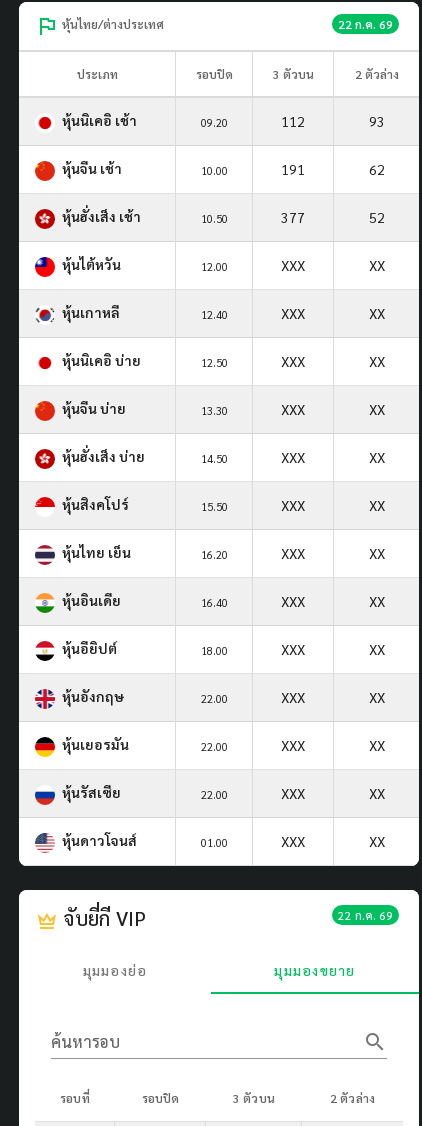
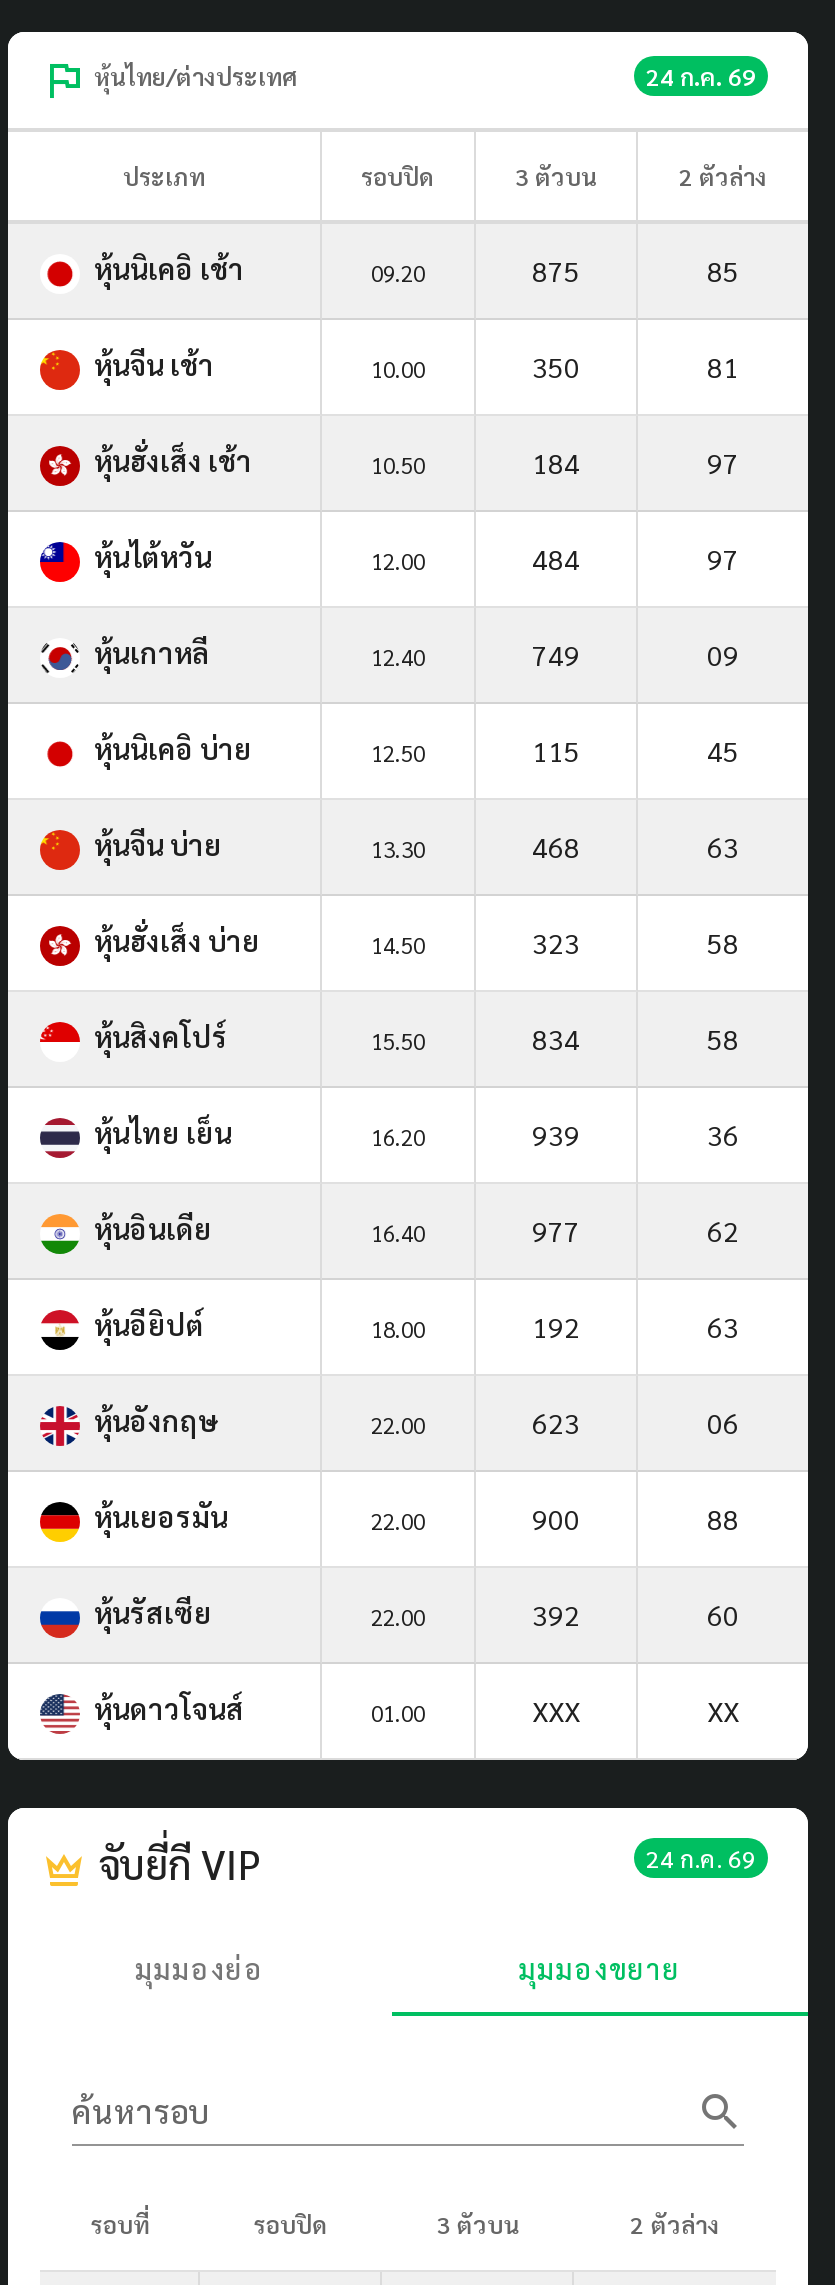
- 22 ก.ค. 69
+ 24 ก.ค. 69

- 112
+ 875

- 93
+ 85

- 191
+ 350

- 62
+ 81

- 377
+ 184

- 52
+ 97

- XXX
- XX
+ 484
+ 97

- XXX
- XX
+ 749
+ 09

- XXX
- XX
+ 115
+ 45

- XXX
- XX
+ 468
+ 63

- XXX
- XX
+ 323
+ 58

- XXX
- XX
+ 834
+ 58

- XXX
- XX
+ 939
+ 36

- XXX
- XX
+ 977
+ 62

- XXX
- XX
+ 192
+ 63

- XXX
- XX
+ 623
+ 06

- XXX
- XX
+ 900
+ 88

- XXX
- XX
+ 392
+ 60

- 22 ก.ค. 69
+ 24 ก.ค. 69
